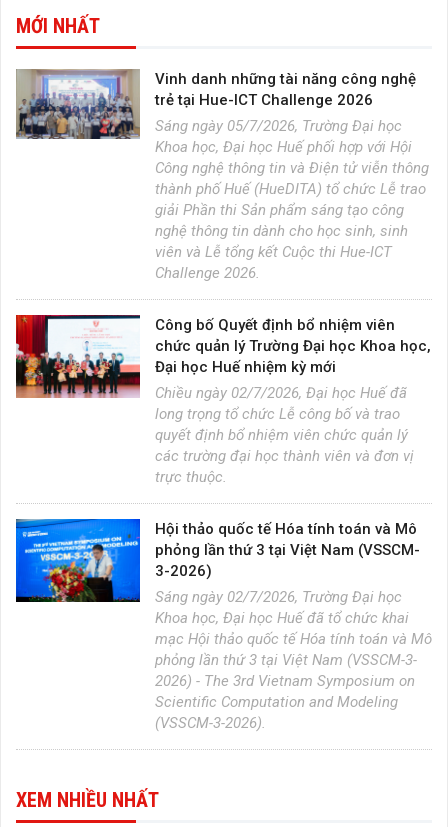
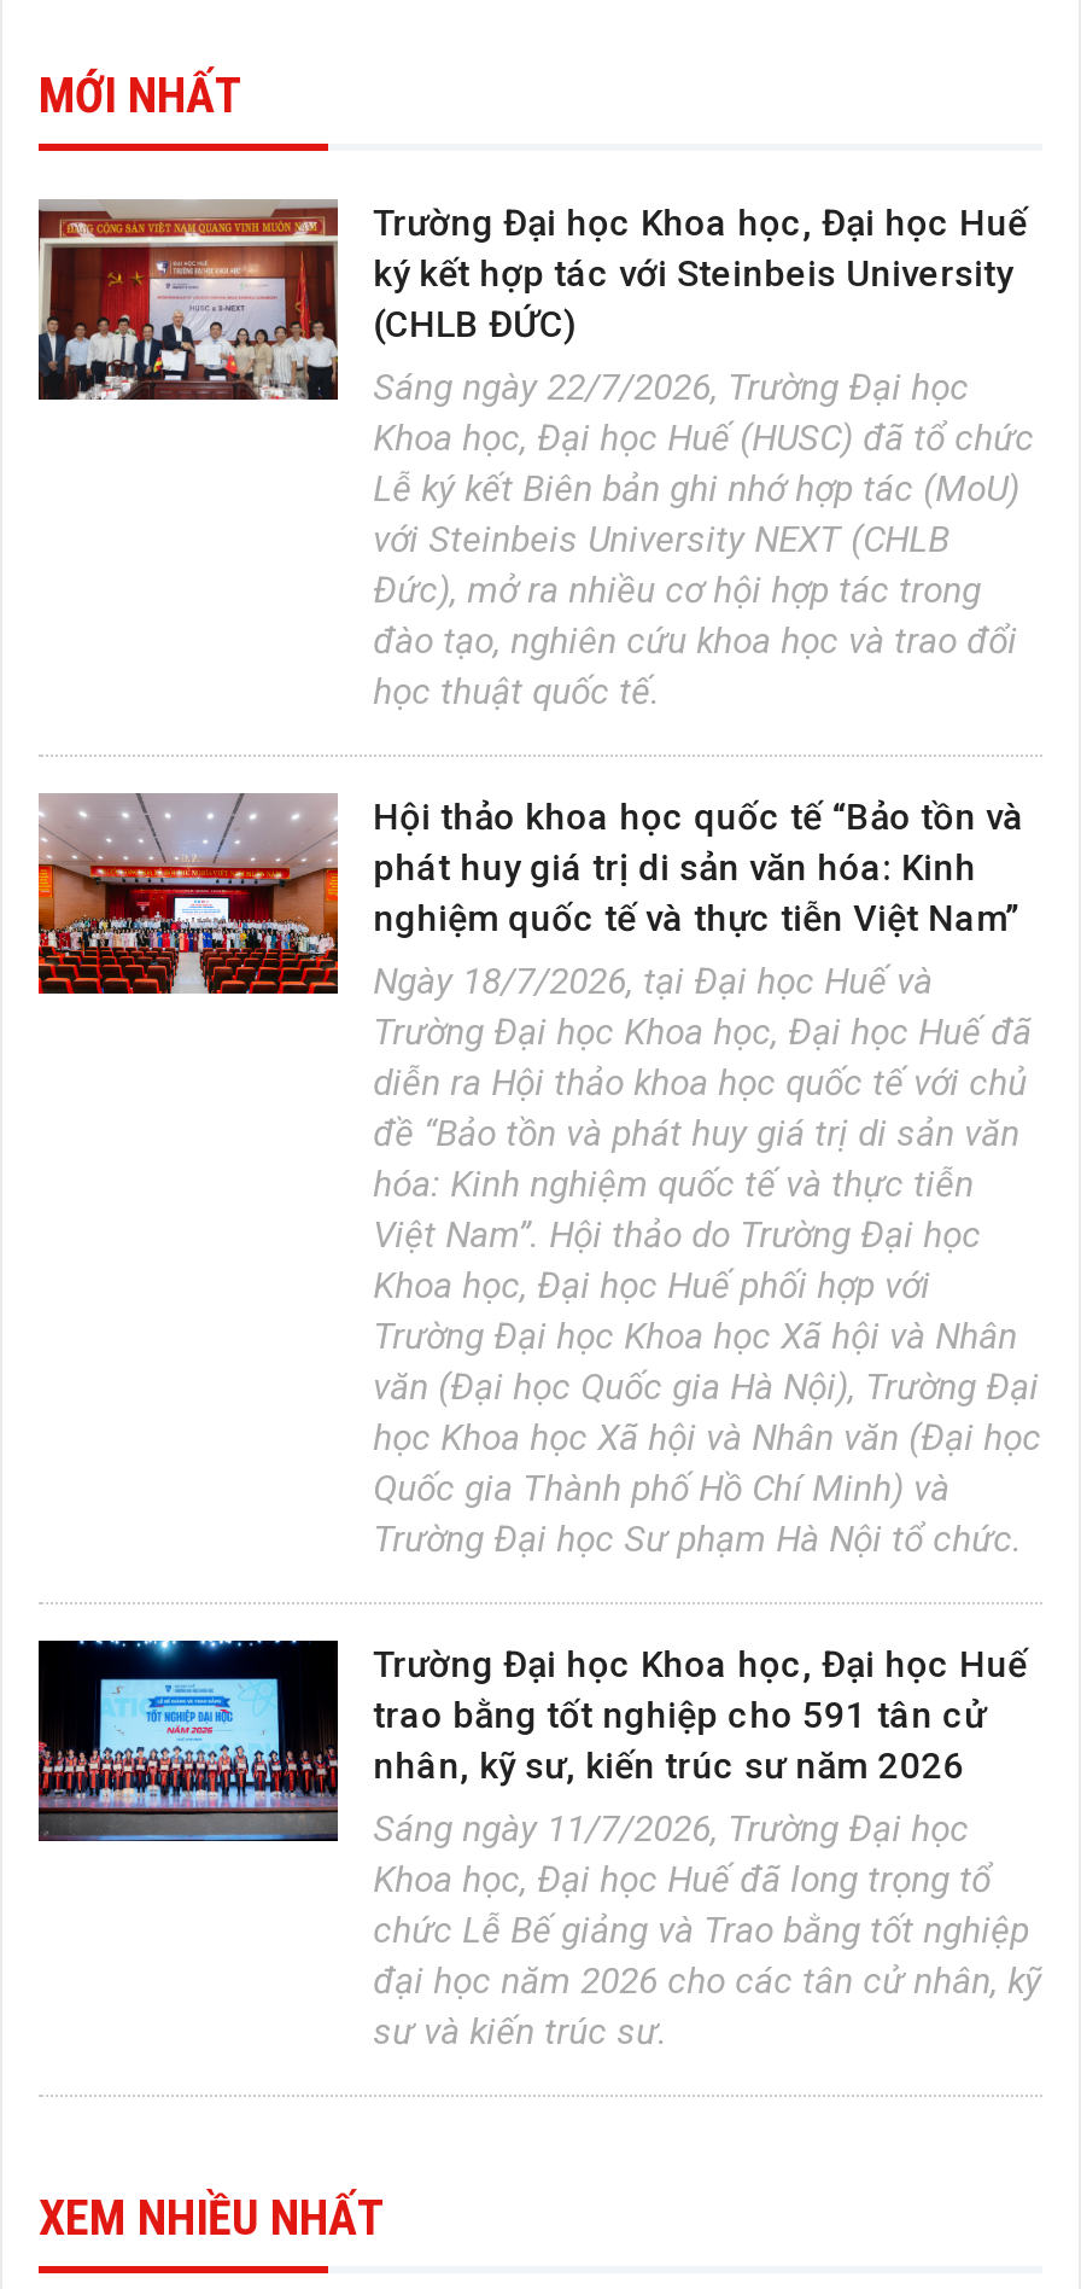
- [image]
- Vinh danh những tài năng công nghệ
- trẻ tại Hue-ICT Challenge 2026
- Sáng ngày 05/7/2026, Trường Đại học
- Khoa học, Đại học Huế phối hợp với Hội
- Công nghệ thông tin và Điện tử viễn thông
- thành phố Huế (HueDITA) tổ chức Lễ trao
- giải Phần thi Sản phẩm sáng tạo công
- nghệ thông tin dành cho học sinh, sinh
- viên và Lễ tổng kết Cuộc thi Hue-ICT
- Challenge 2026.
+ [image]
+ Trường Đại học Khoa học, Đại học Huế
+ ký kết hợp tác với Steinbeis University
+ (CHLB ĐỨC)
+ Sáng ngày 22/7/2026, Trường Đại học
+ Khoa học, Đại học Huế (HUSC) đã tổ chức
+ Lễ ký kết Biên bản ghi nhớ hợp tác (MoU)
+ với Steinbeis University NEXT (CHLB
+ Đức), mở ra nhiều cơ hội hợp tác trong
+ đào tạo, nghiên cứu khoa học và trao đổi
+ học thuật quốc tế.

- [image]
- Công bố Quyết định bổ nhiệm viên
- chức quản lý Trường Đại học Khoa học,
- Đại học Huế nhiệm kỳ mới
- Chiều ngày 02/7/2026, Đại học Huế đã
- long trọng tổ chức Lễ công bố và trao
- quyết định bổ nhiệm viên chức quản lý
- các trường đại học thành viên và đơn vị
- trực thuộc.
+ [image]
+ Hội thảo khoa học quốc tế “Bảo tồn và
+ phát huy giá trị di sản văn hóa: Kinh
+ nghiệm quốc tế và thực tiễn Việt Nam”
+ Ngày 18/7/2026, tại Đại học Huế và
+ Trường Đại học Khoa học, Đại học Huế đã
+ diễn ra Hội thảo khoa học quốc tế với chủ
+ đề “Bảo tồn và phát huy giá trị di sản văn
+ hóa: Kinh nghiệm quốc tế và thực tiễn
+ Việt Nam”. Hội thảo do Trường Đại học
+ Khoa học, Đại học Huế phối hợp với
+ Trường Đại học Khoa học Xã hội và Nhân
+ văn (Đại học Quốc gia Hà Nội), Trường Đại
+ học Khoa học Xã hội và Nhân văn (Đại học
+ Quốc gia Thành phố Hồ Chí Minh) và
+ Trường Đại học Sư phạm Hà Nội tổ chức.

- [image]
- Hội thảo quốc tế Hóa tính toán và Mô
- phỏng lần thứ 3 tại Việt Nam (VSSCM-
- 3-2026)
- Sáng ngày 02/7/2026, Trường Đại học
- Khoa học, Đại học Huế đã tổ chức khai
- mạc Hội thảo quốc tế Hóa tính toán và Mô
- phỏng lần thứ 3 tại Việt Nam (VSSCM-3-
- 2026) - The 3rd Vietnam Symposium on
- Scientific Computation and Modeling
- (VSSCM-3-2026).
+ [image]
+ Trường Đại học Khoa học, Đại học Huế
+ trao bằng tốt nghiệp cho 591 tân cử
+ nhân, kỹ sư, kiến trúc sư năm 2026
+ Sáng ngày 11/7/2026, Trường Đại học
+ Khoa học, Đại học Huế đã long trọng tổ
+ chức Lễ Bế giảng và Trao bằng tốt nghiệp
+ đại học năm 2026 cho các tân cử nhân, kỹ
+ sư và kiến trúc sư.
